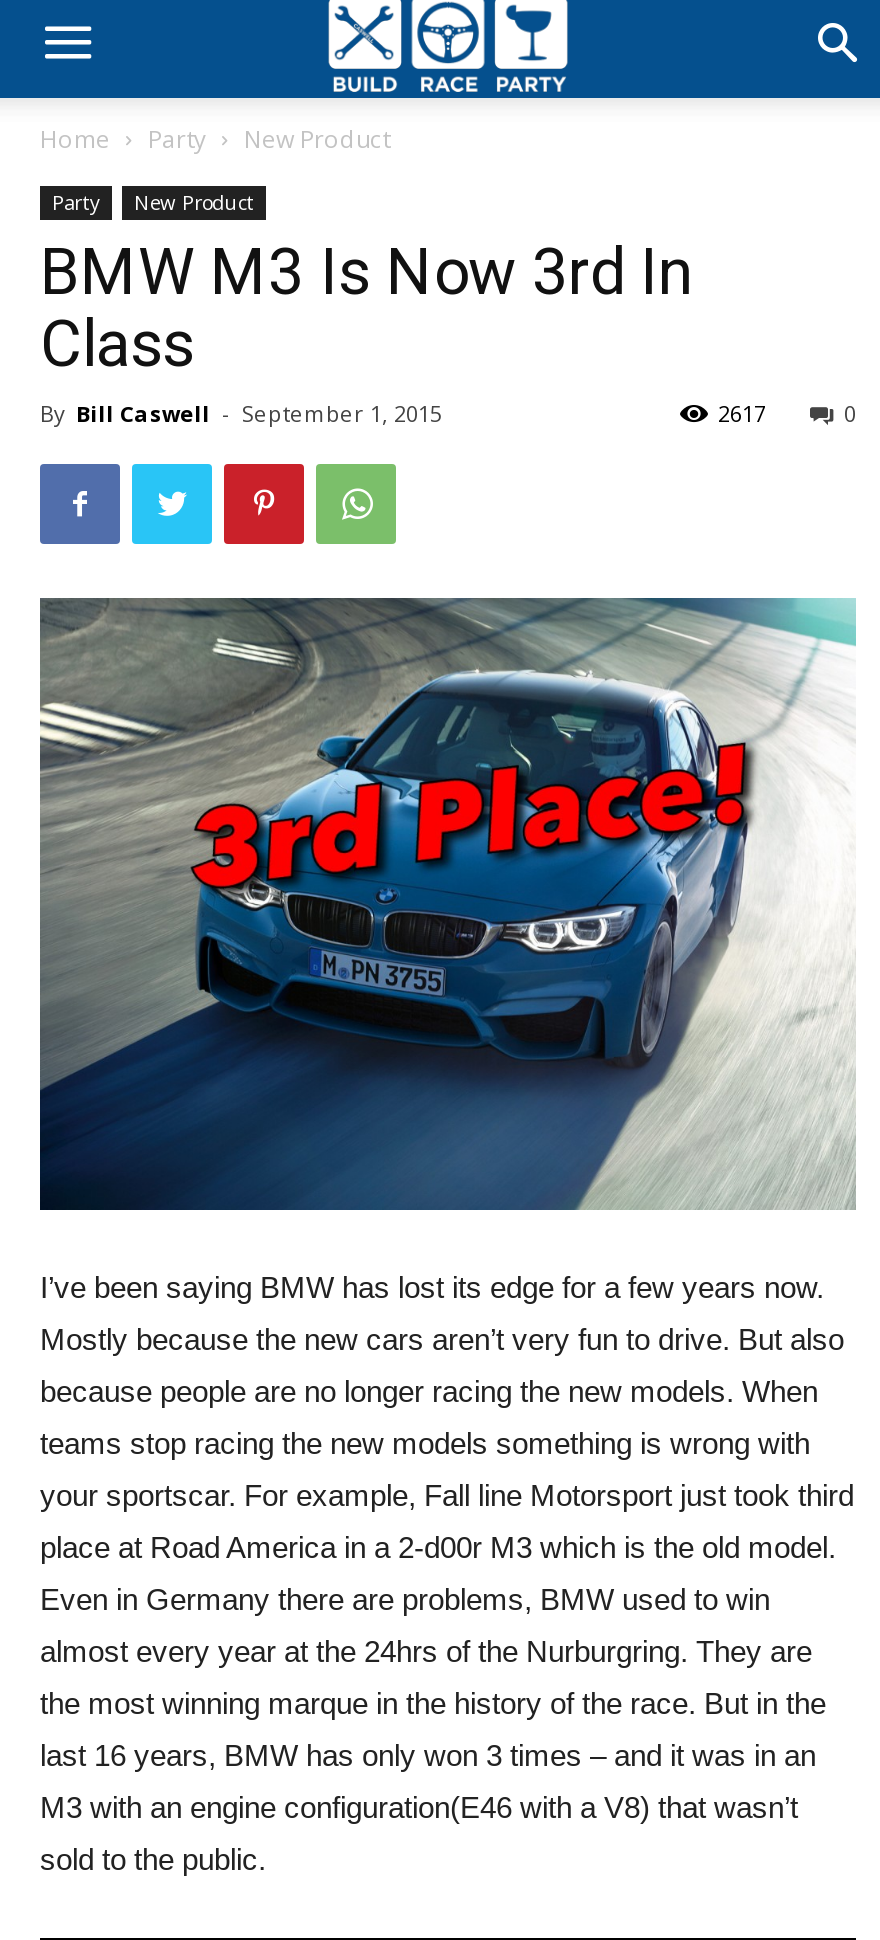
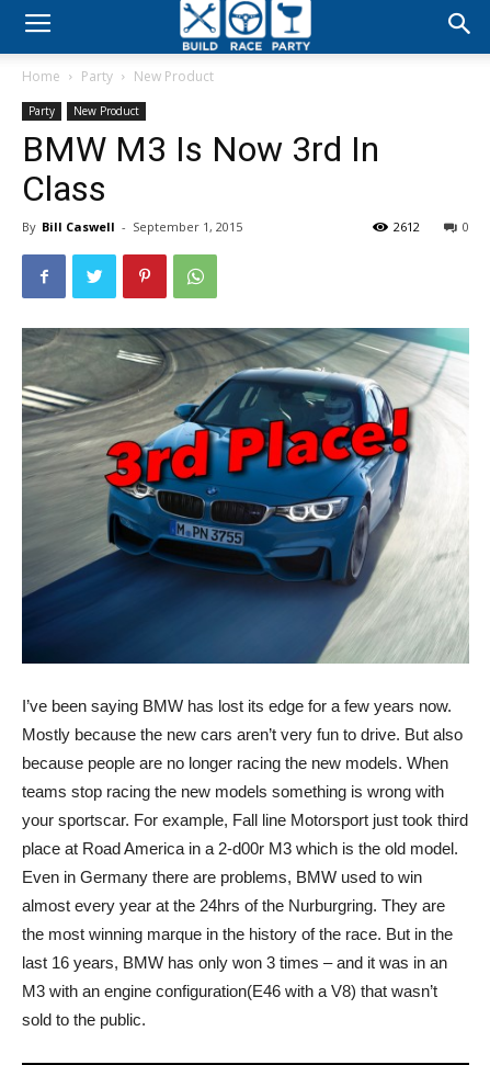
- 2617
+ 2612
